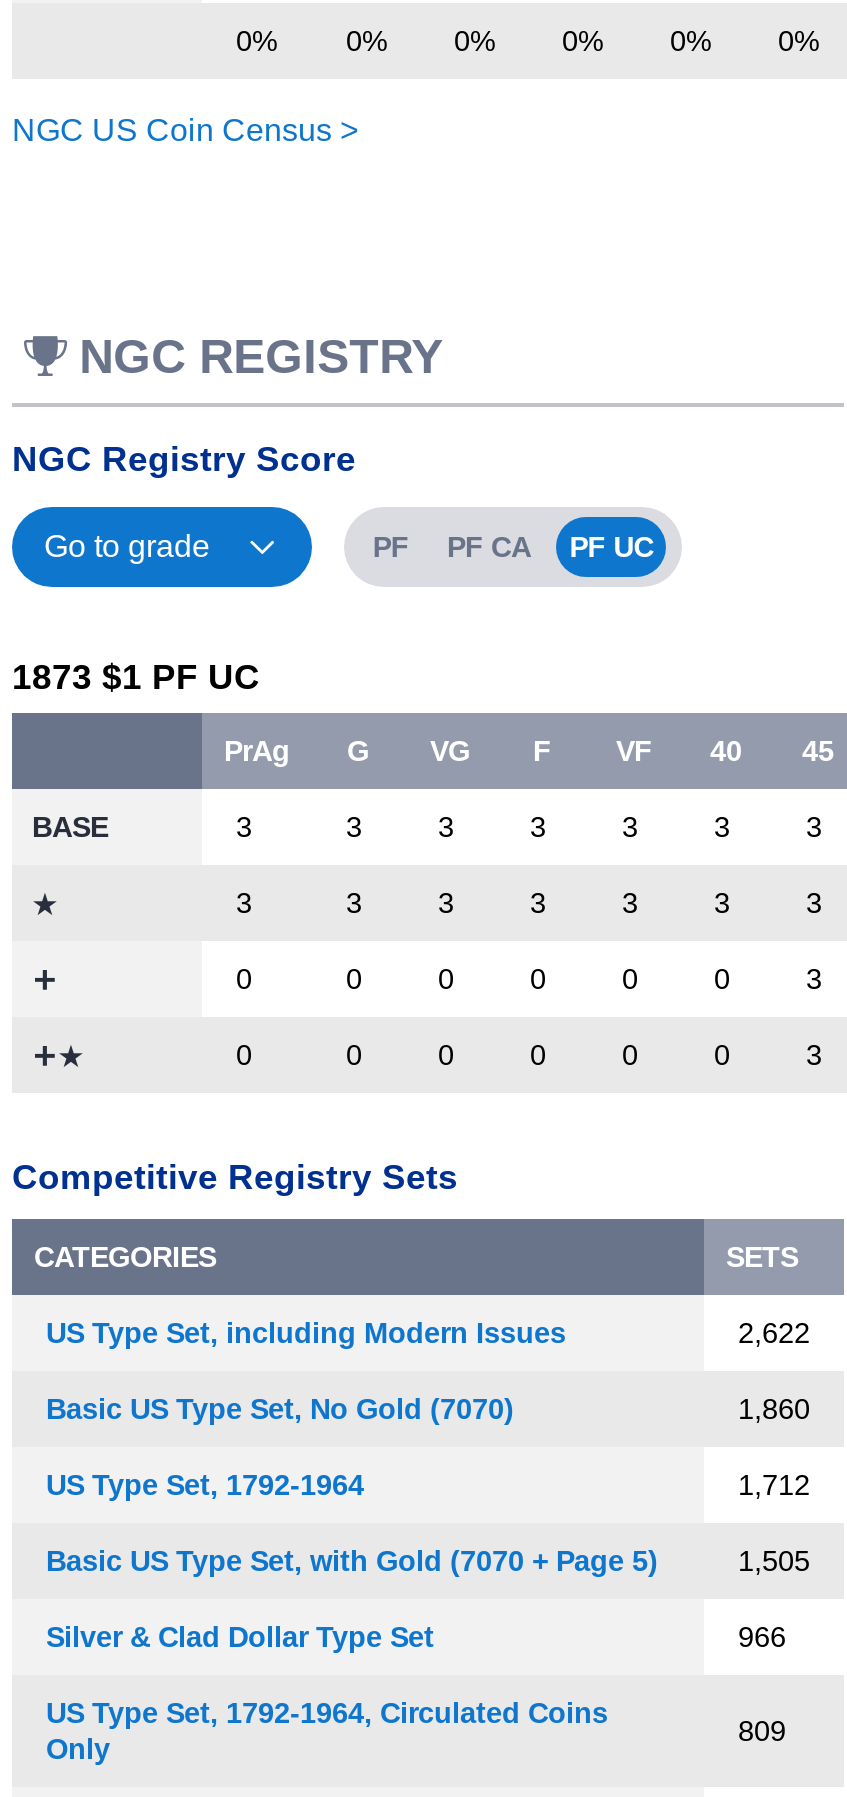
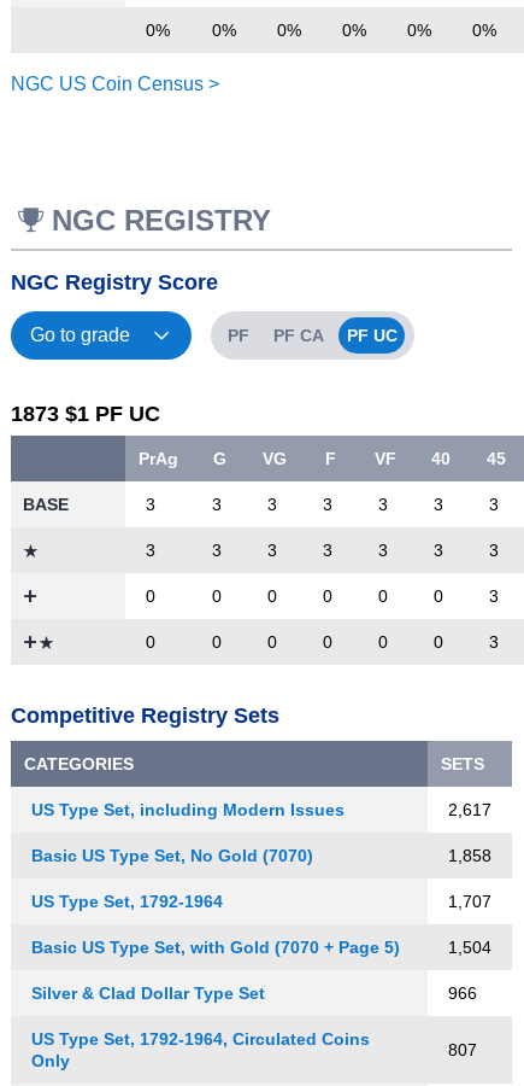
- 2,622
+ 2,617

- 1,860
+ 1,858

- 1,712
+ 1,707

- 1,505
+ 1,504

- 809
+ 807
